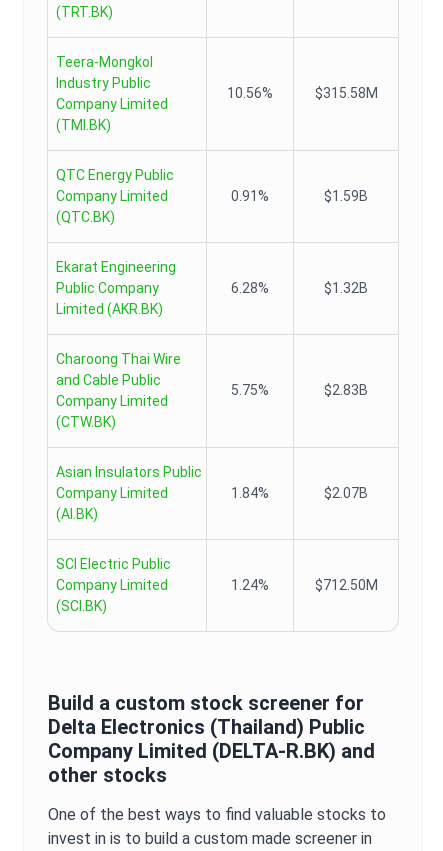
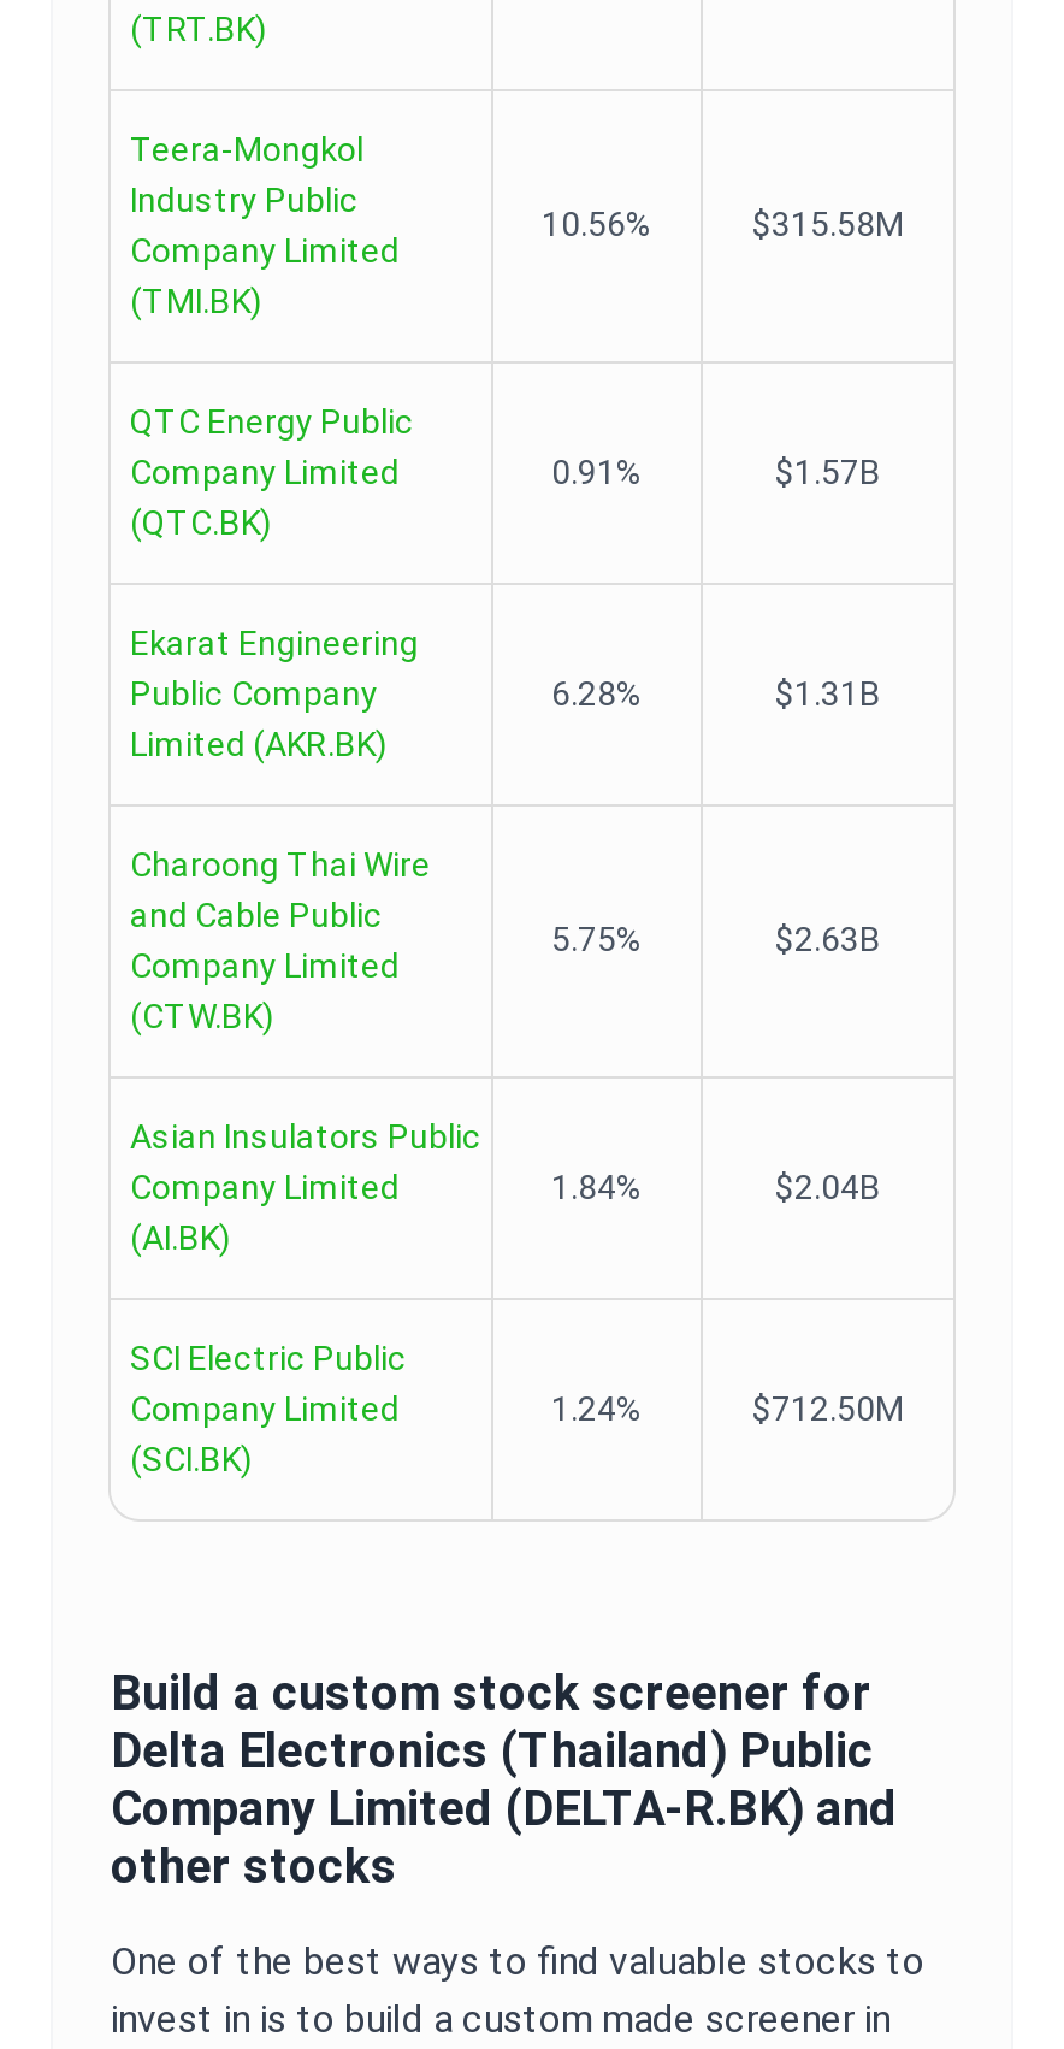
- $1.59B
+ $1.57B

- $1.32B
+ $1.31B

- $2.83B
+ $2.63B

- $2.07B
+ $2.04B
